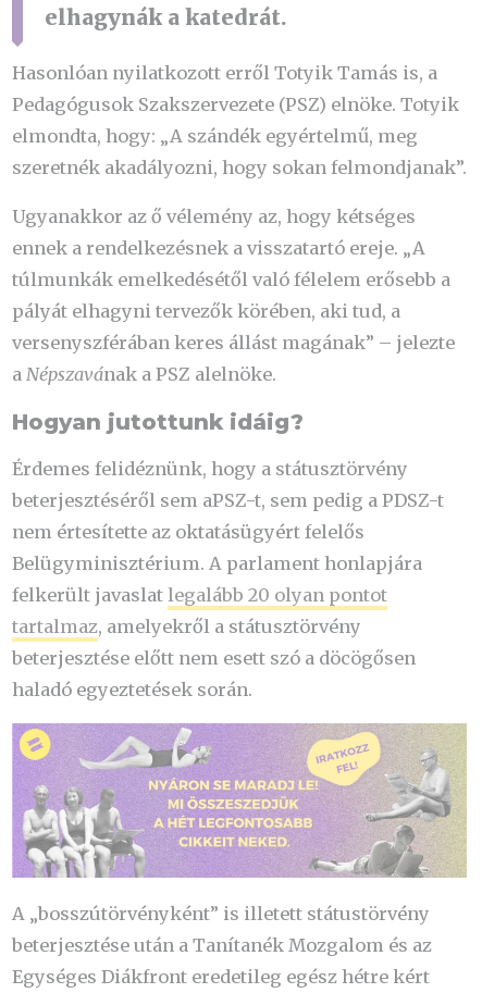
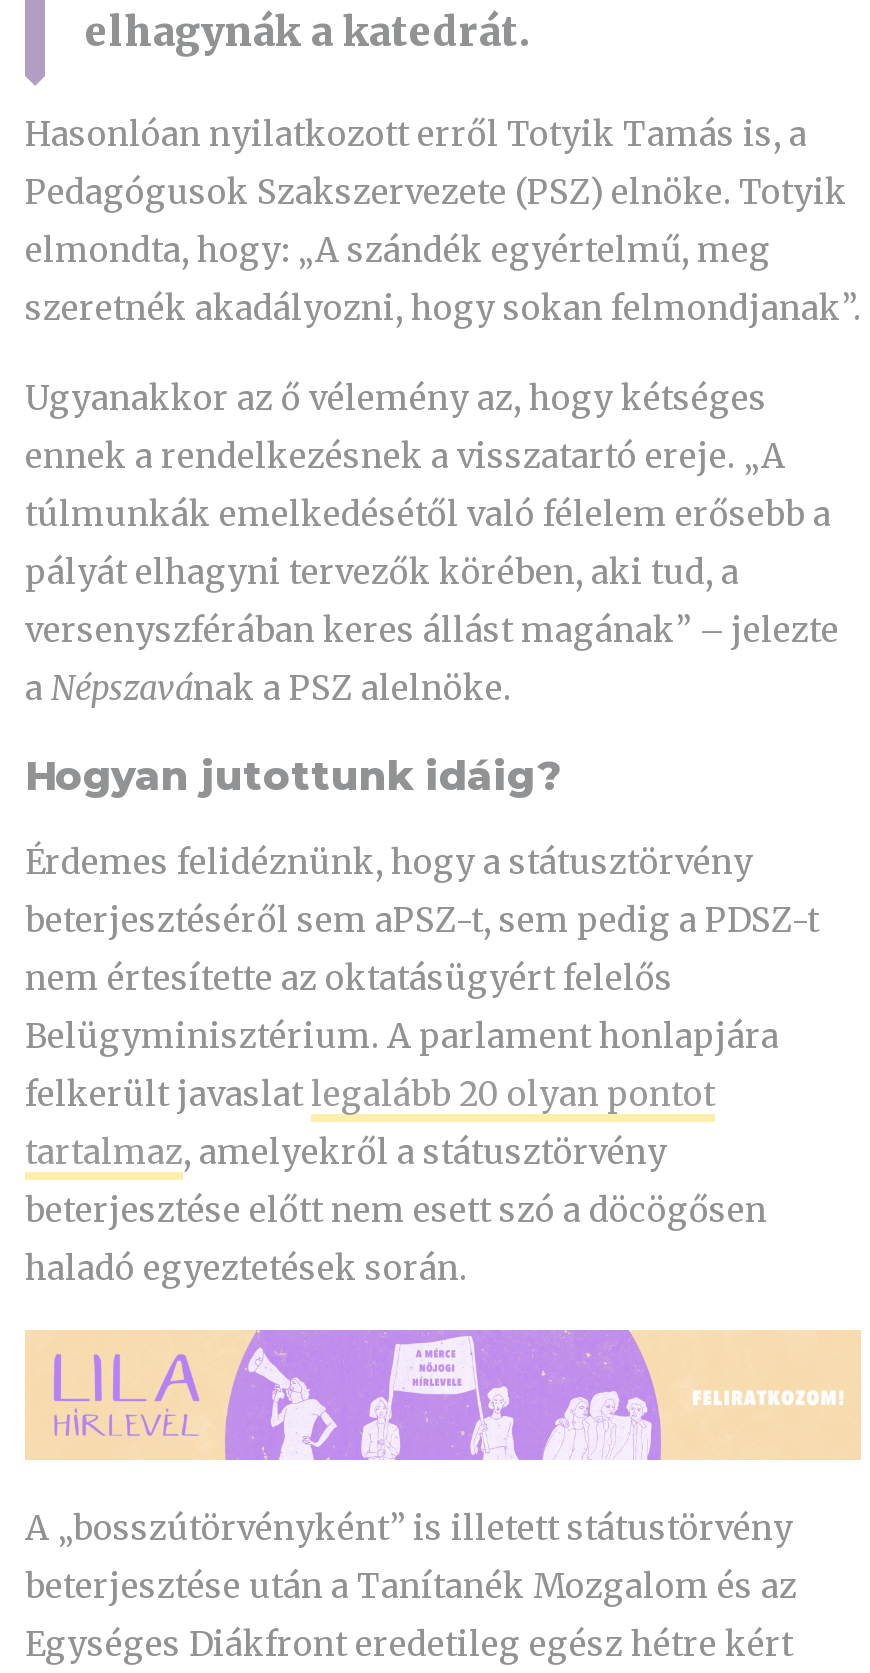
- [image]
+ [image]
